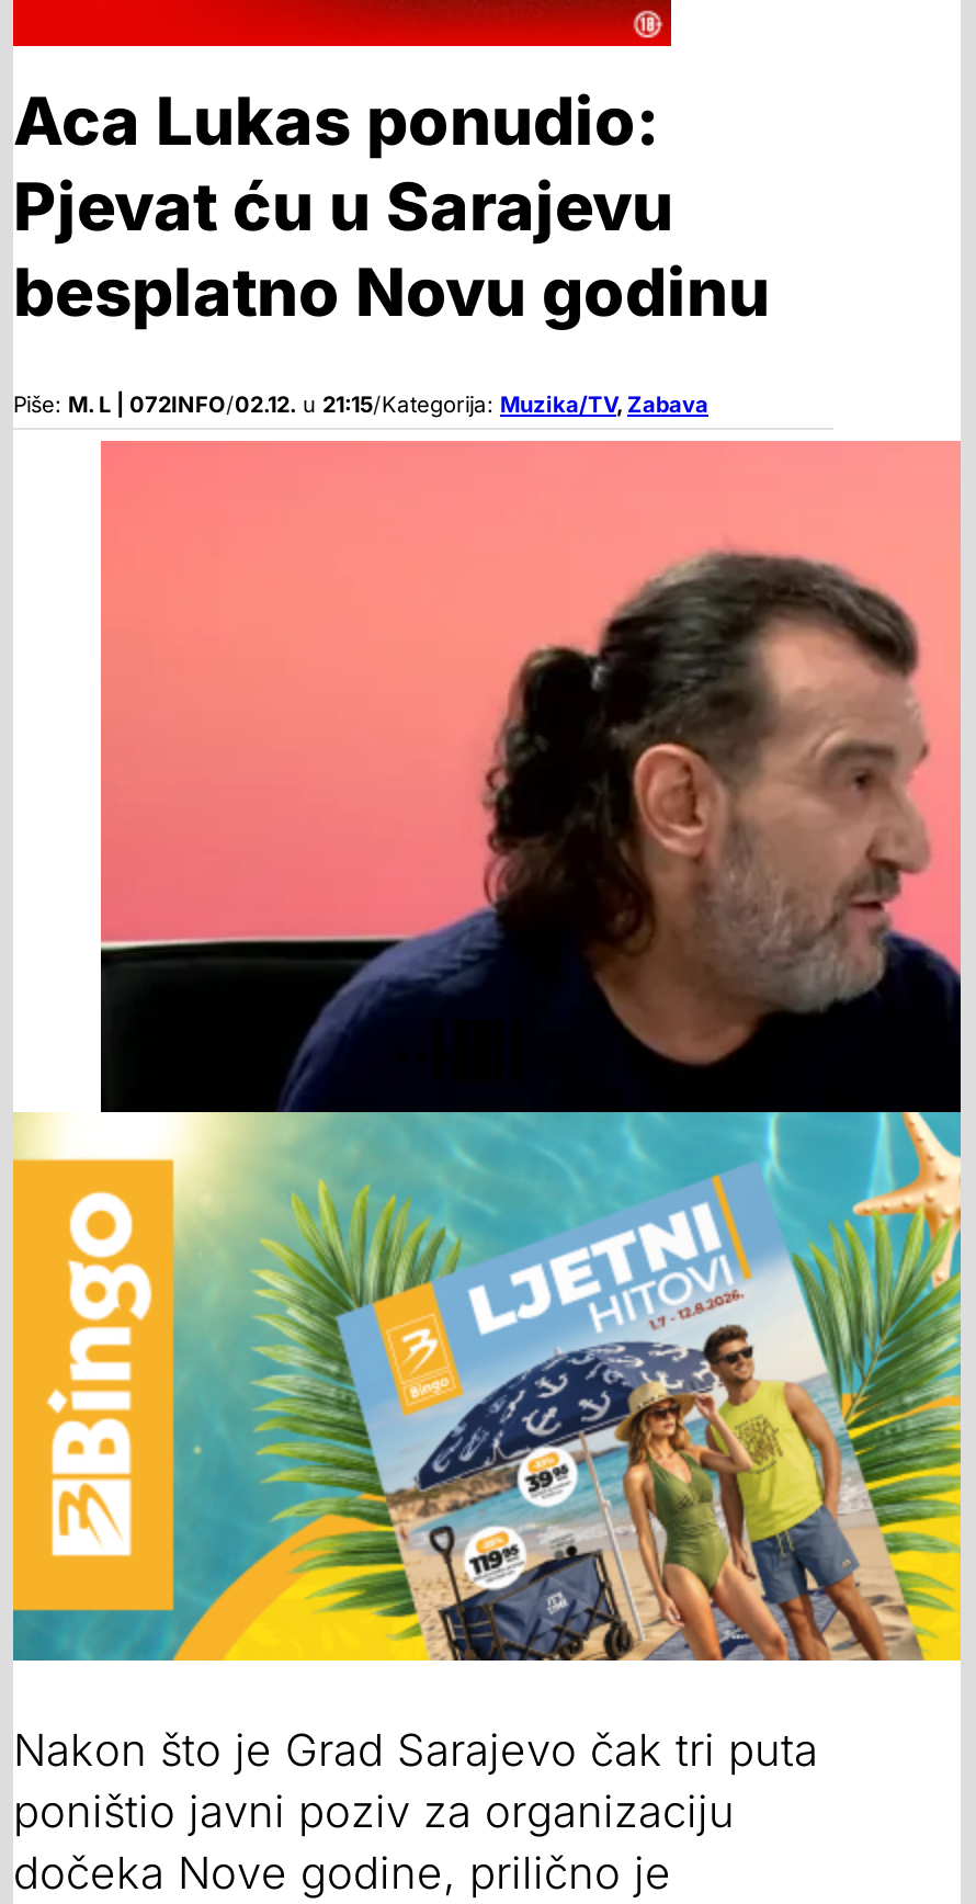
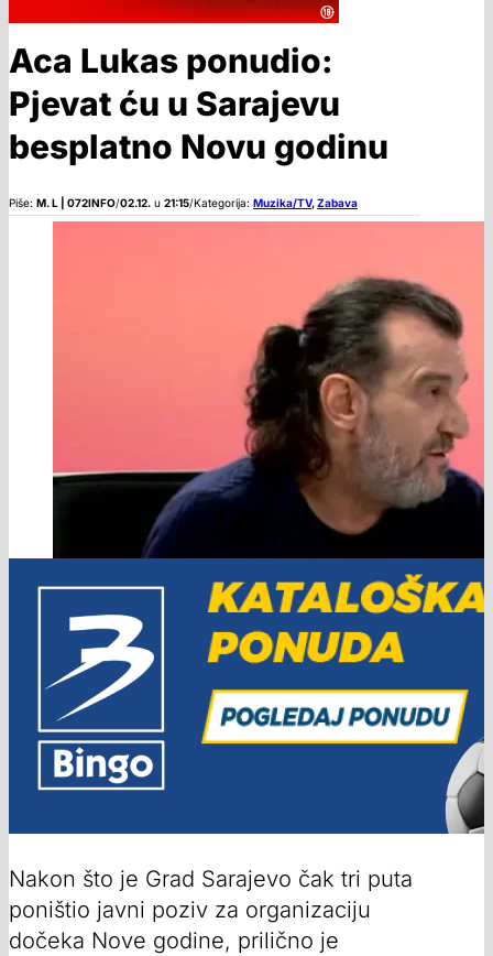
- [image]
+ [image]
